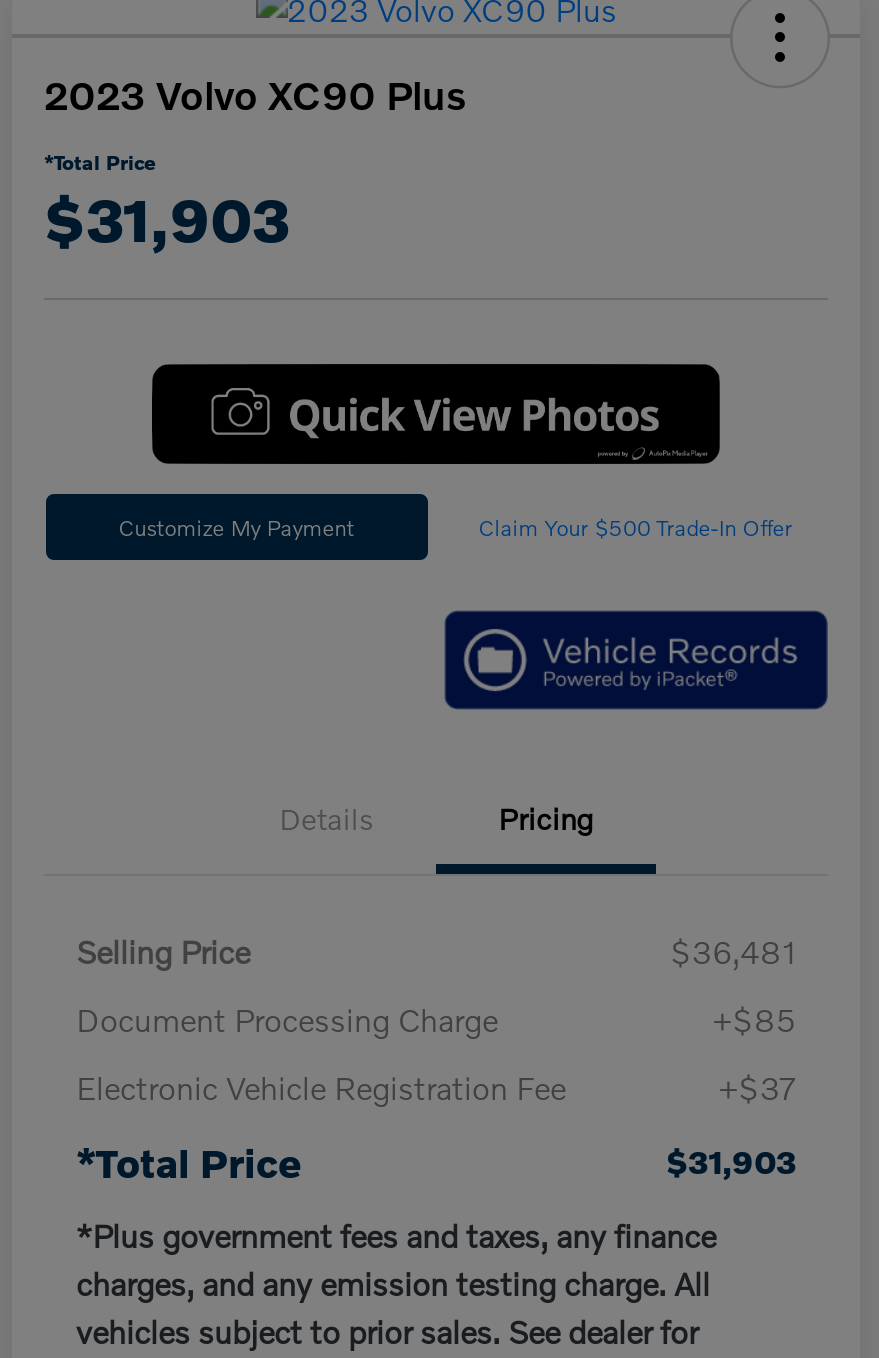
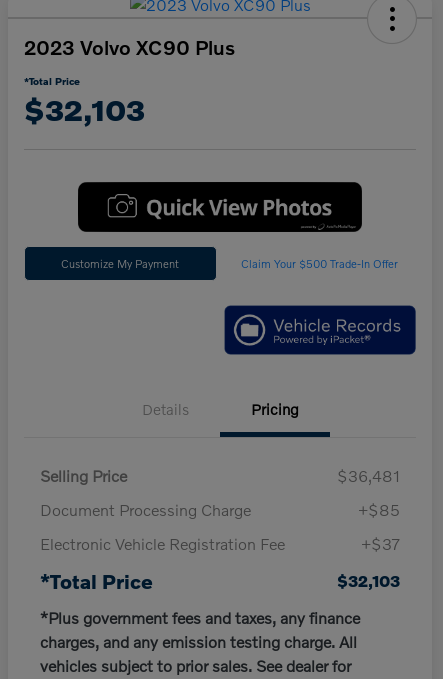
- $31,903
+ $32,103

- $31,903
+ $32,103
